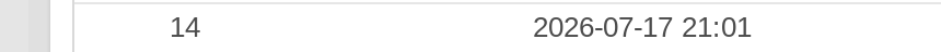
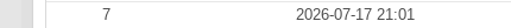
- 14
+ 7
